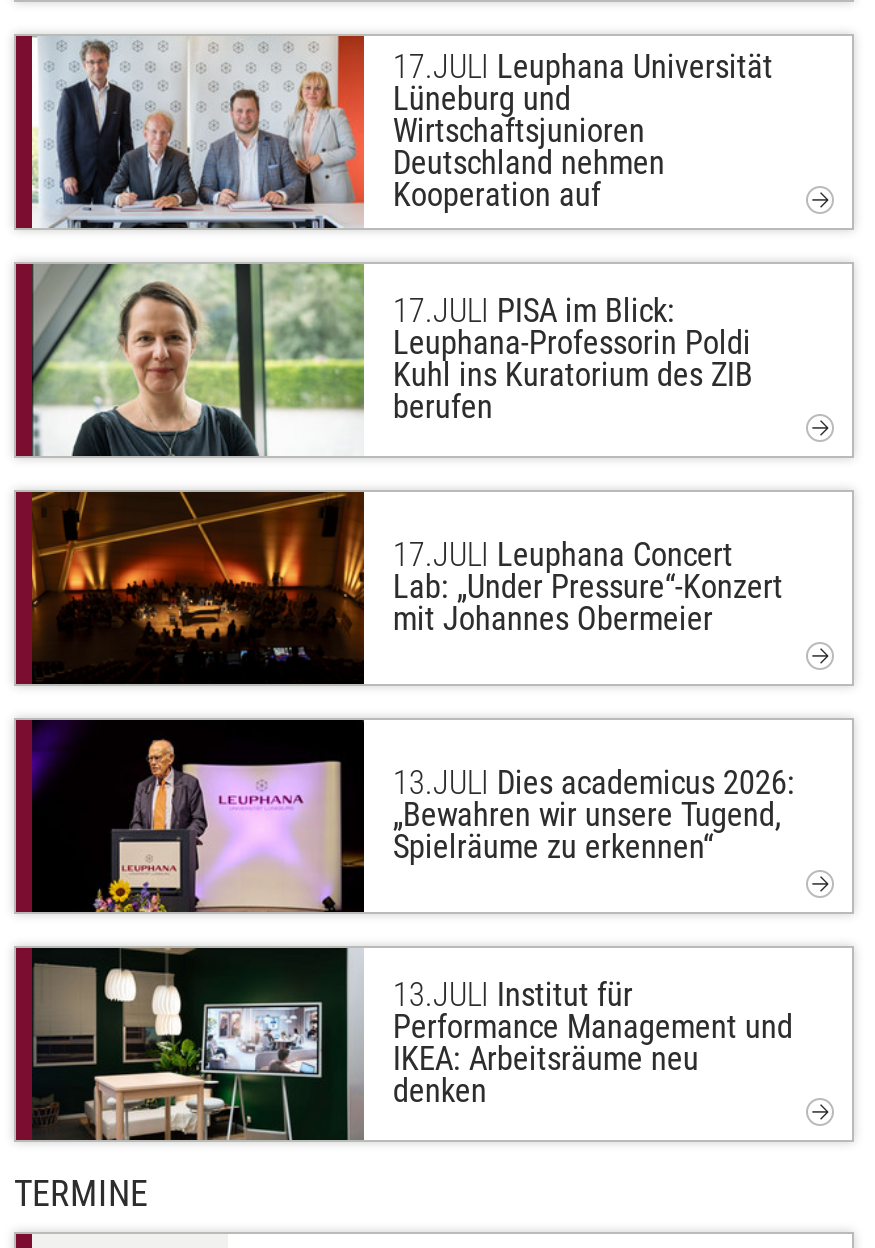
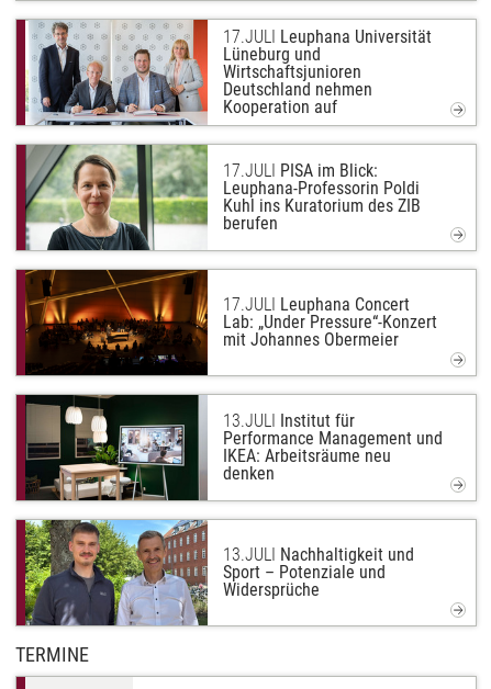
- [image]
- 13.JULI Dies academicus 2026:
- „Bewahren wir unsere Tugend,
- Spielräume zu erkennen“

moved up: [image] | 13.JULI Institut für | Performance Management und | IKEA: Arbeitsräume neu | denken

+ [image]
+ 13. JULI Nachhaltigkeit und
+ Sport – Potenziale und
+ Widersprüche
